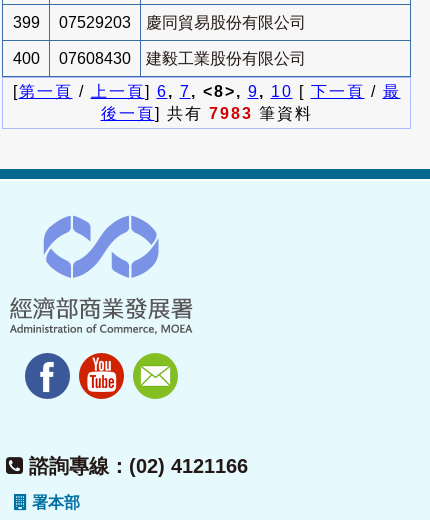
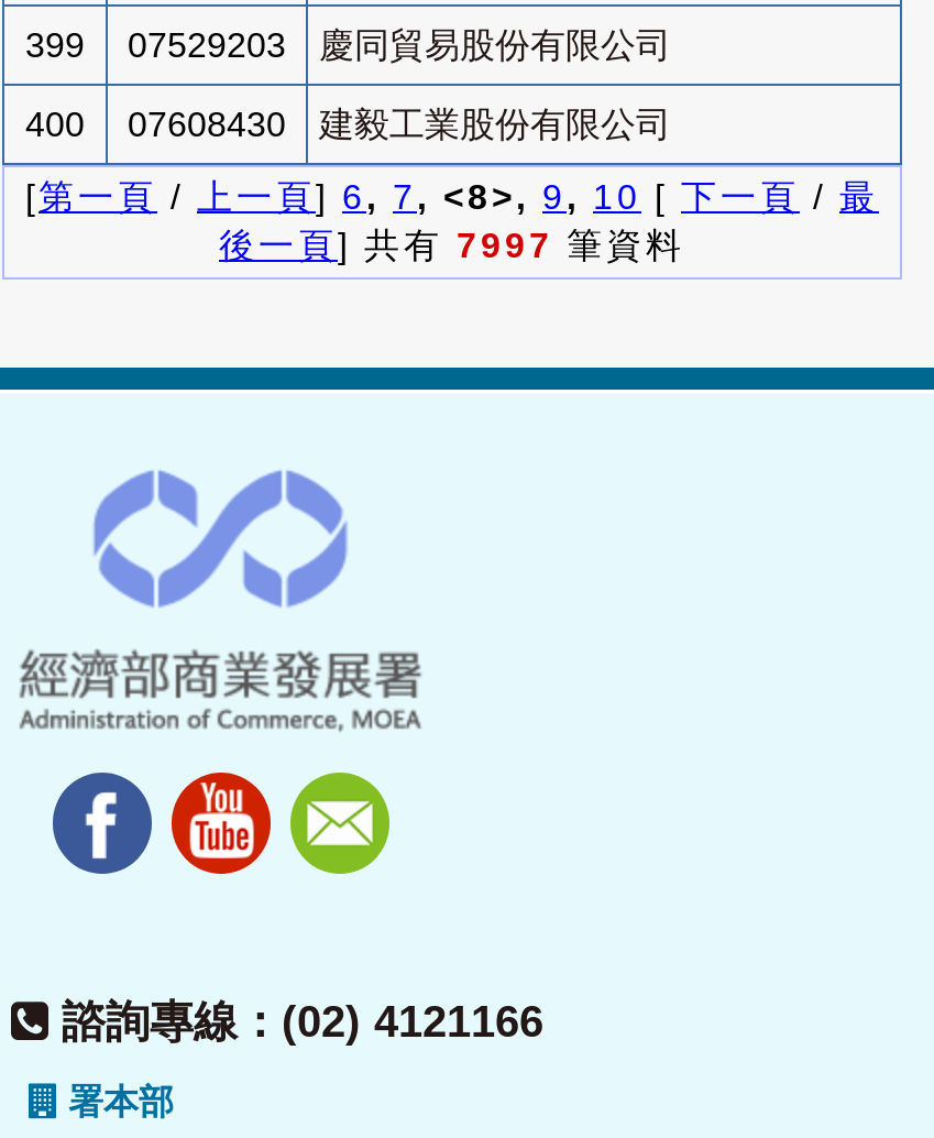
- 後一頁] 共有7983筆資料
+ 後一頁] 共有7997筆資料
